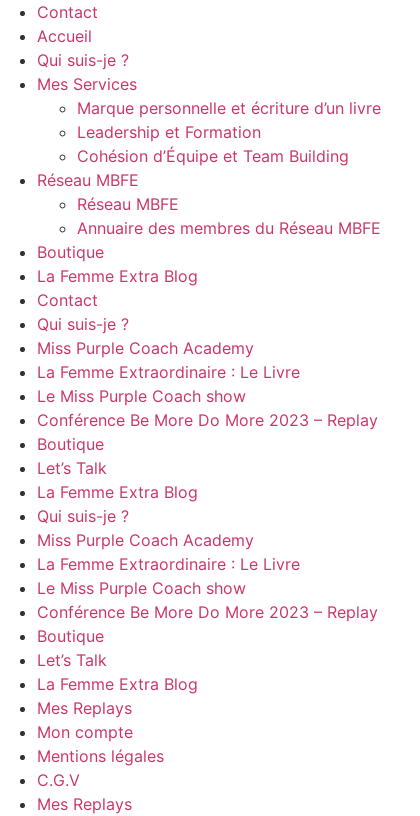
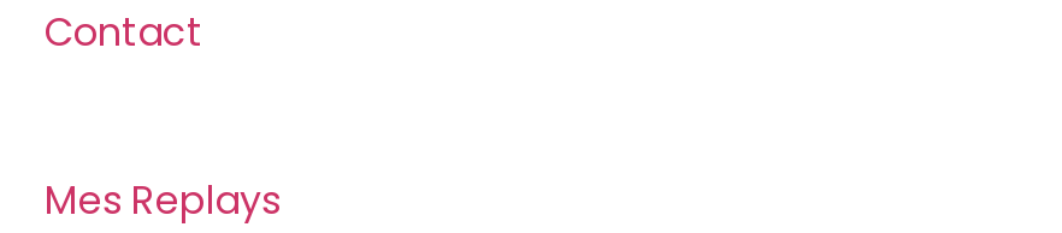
- Accueil
- Qui suis-je ?
- Mes Services
- Marque personnelle et écriture d’un livre
- Leadership et Formation
- Cohésion d’Équipe et Team Building
- Réseau MBFE
- Réseau MBFE
- Annuaire des membres du Réseau MBFE
- Boutique
- La Femme Extra Blog
- Contact
- Qui suis-je ?
- Miss Purple Coach Academy
- La Femme Extraordinaire : Le Livre
- Le Miss Purple Coach show
- Conférence Be More Do More 2023 – Replay
- Boutique
- Let’s Talk
- La Femme Extra Blog
- Qui suis-je ?
- Miss Purple Coach Academy
- La Femme Extraordinaire : Le Livre
- Le Miss Purple Coach show
- Conférence Be More Do More 2023 – Replay
- Boutique
- Let’s Talk
- La Femme Extra Blog
- Mes Replays
- Mon compte
- Mentions légales
- C.G.V
